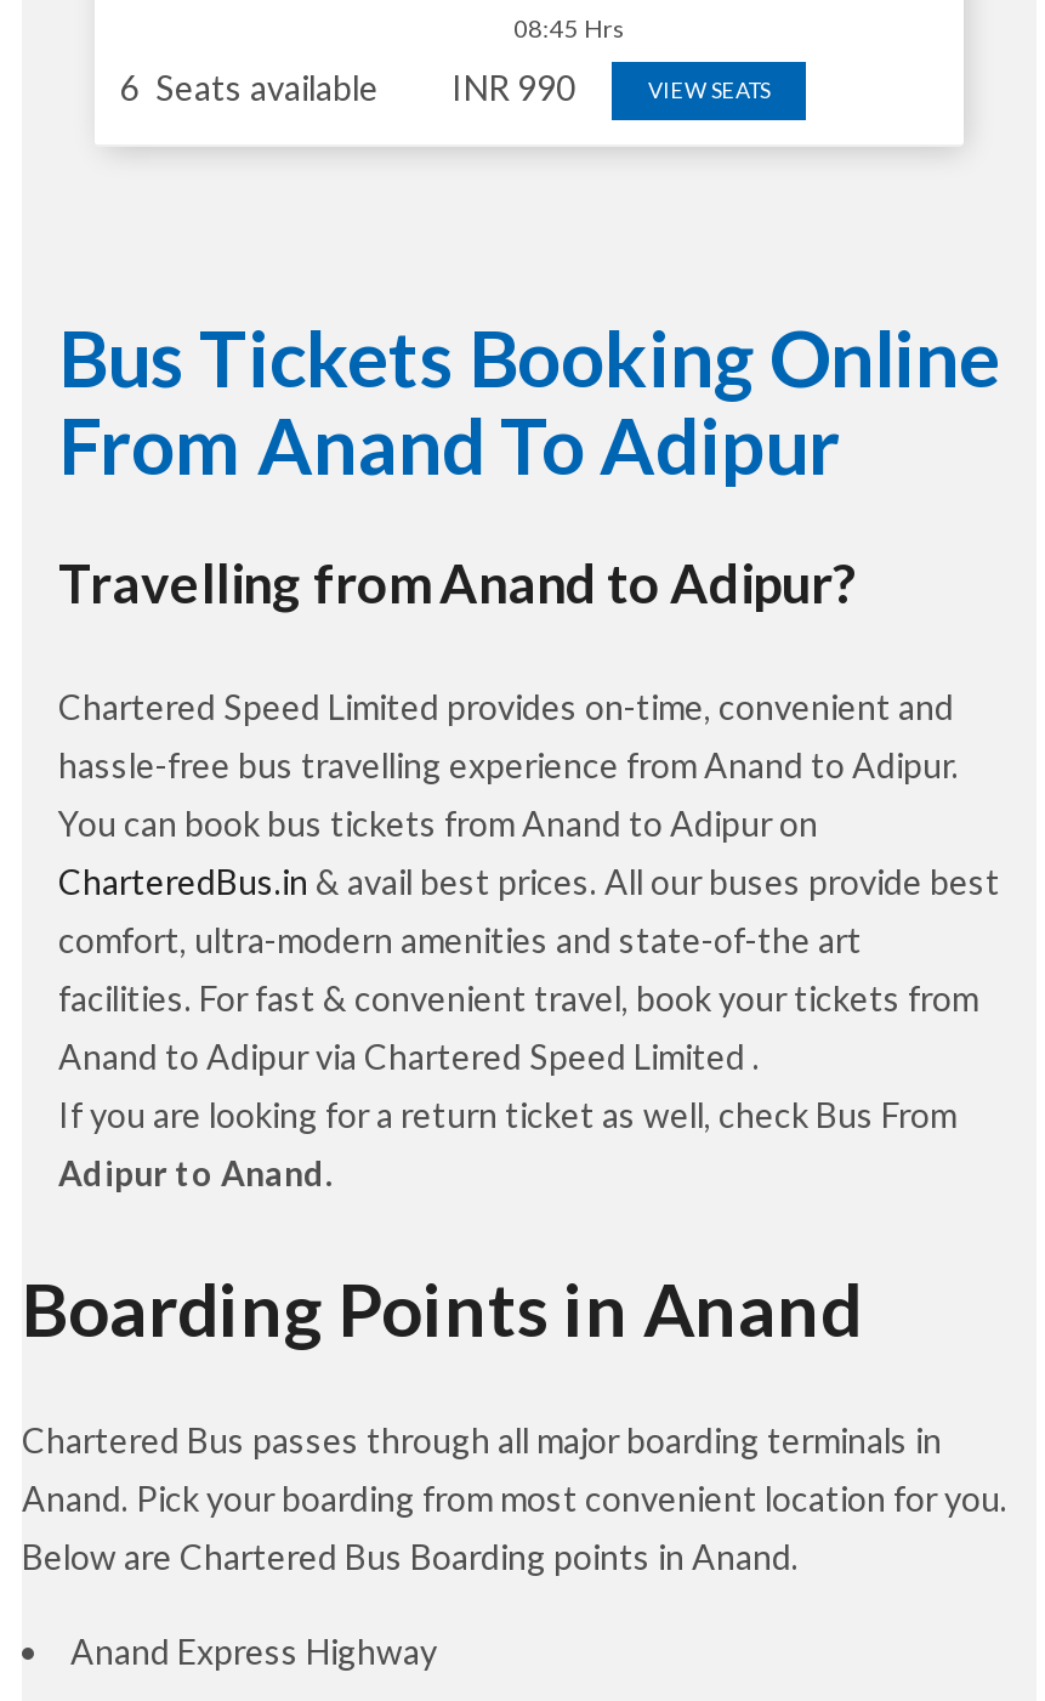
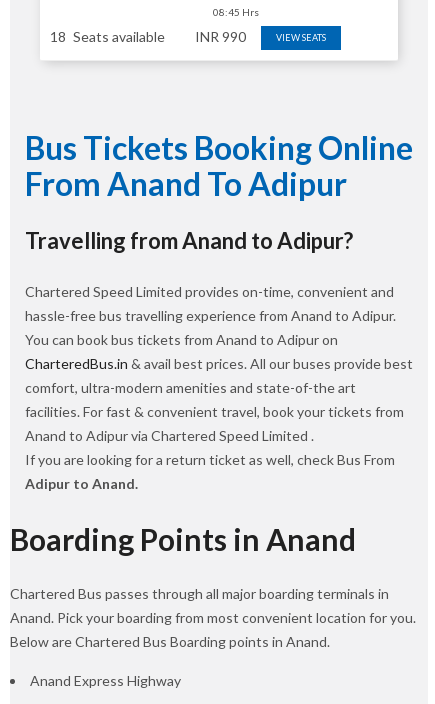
- 6 Seats available
+ 18 Seats available
